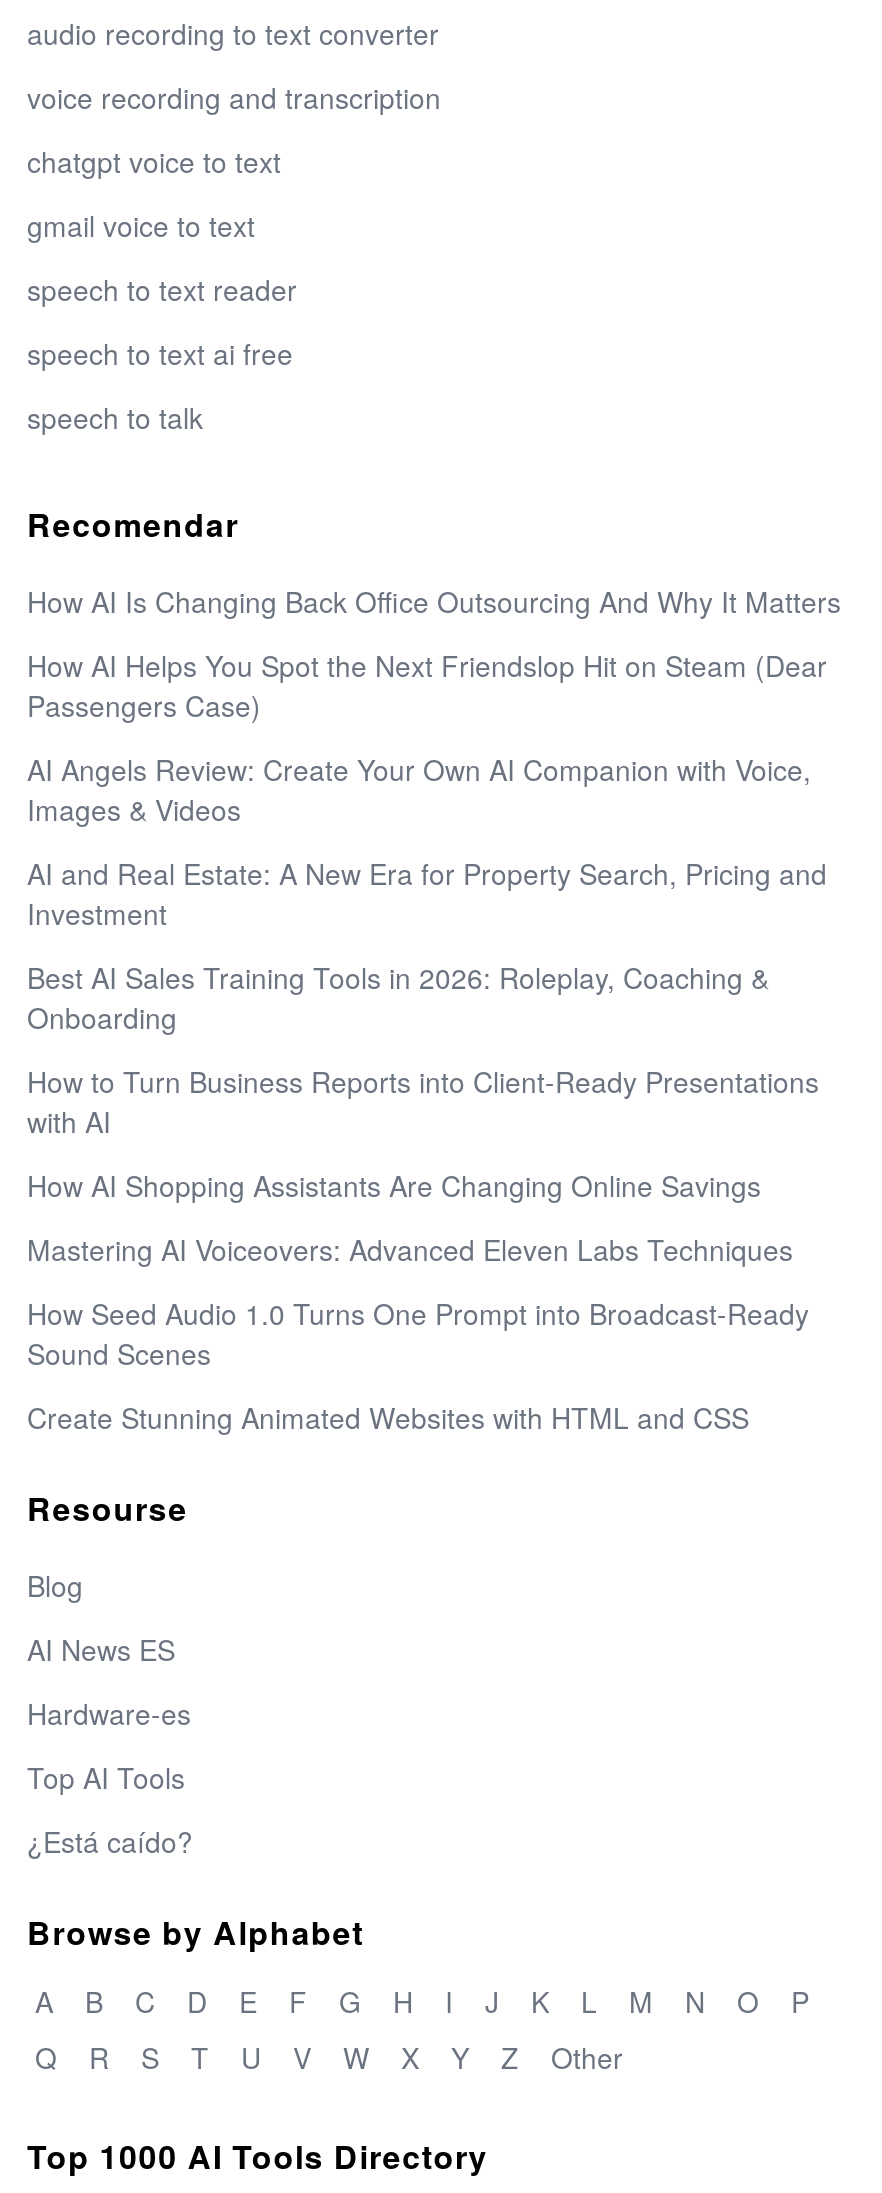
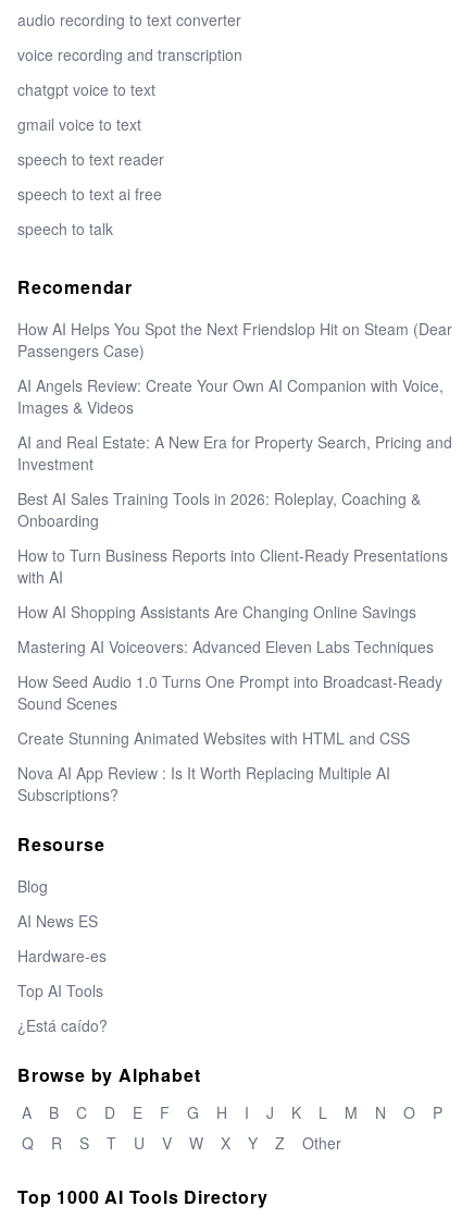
- How AI Is Changing Back Office Outsourcing And Why It Matters

moved up: How AI Helps You Spot the Next Friendslop Hit on Steam (Dear | Passengers Case) | AI Angels Review: Create Your Own AI Companion with Voice, | ... | Sound Scenes | Create Stunning Animated Websites with HTML and CSS

+ Nova AI App Review : Is It Worth Replacing Multiple AI
+ Subscriptions?
